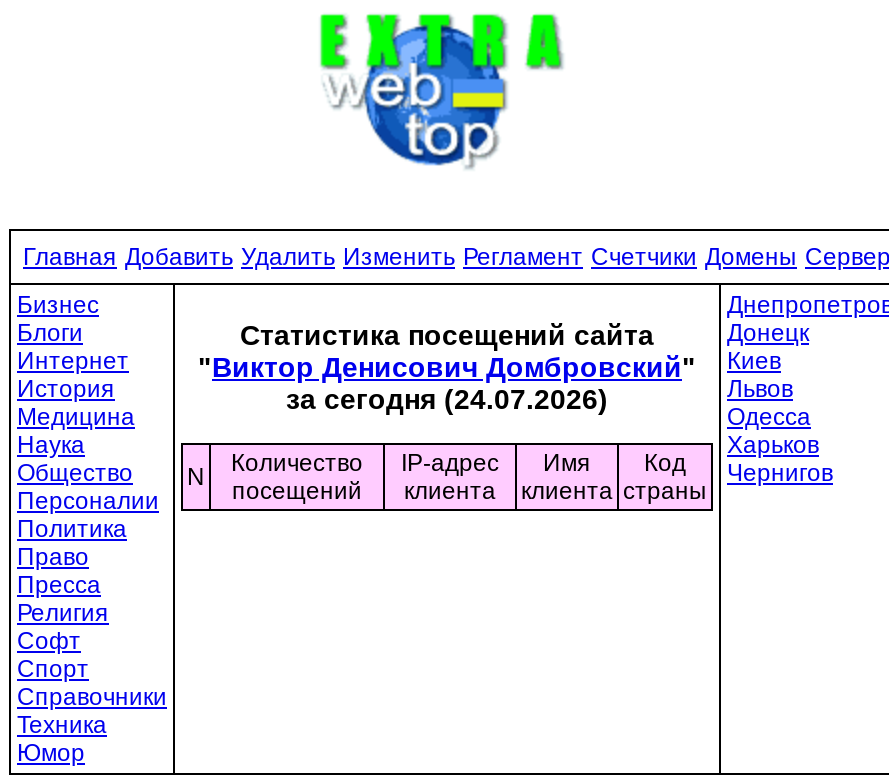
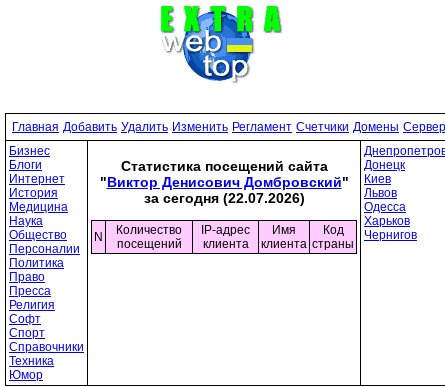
- за сегодня (24.07.2026)
+ за сегодня (22.07.2026)
